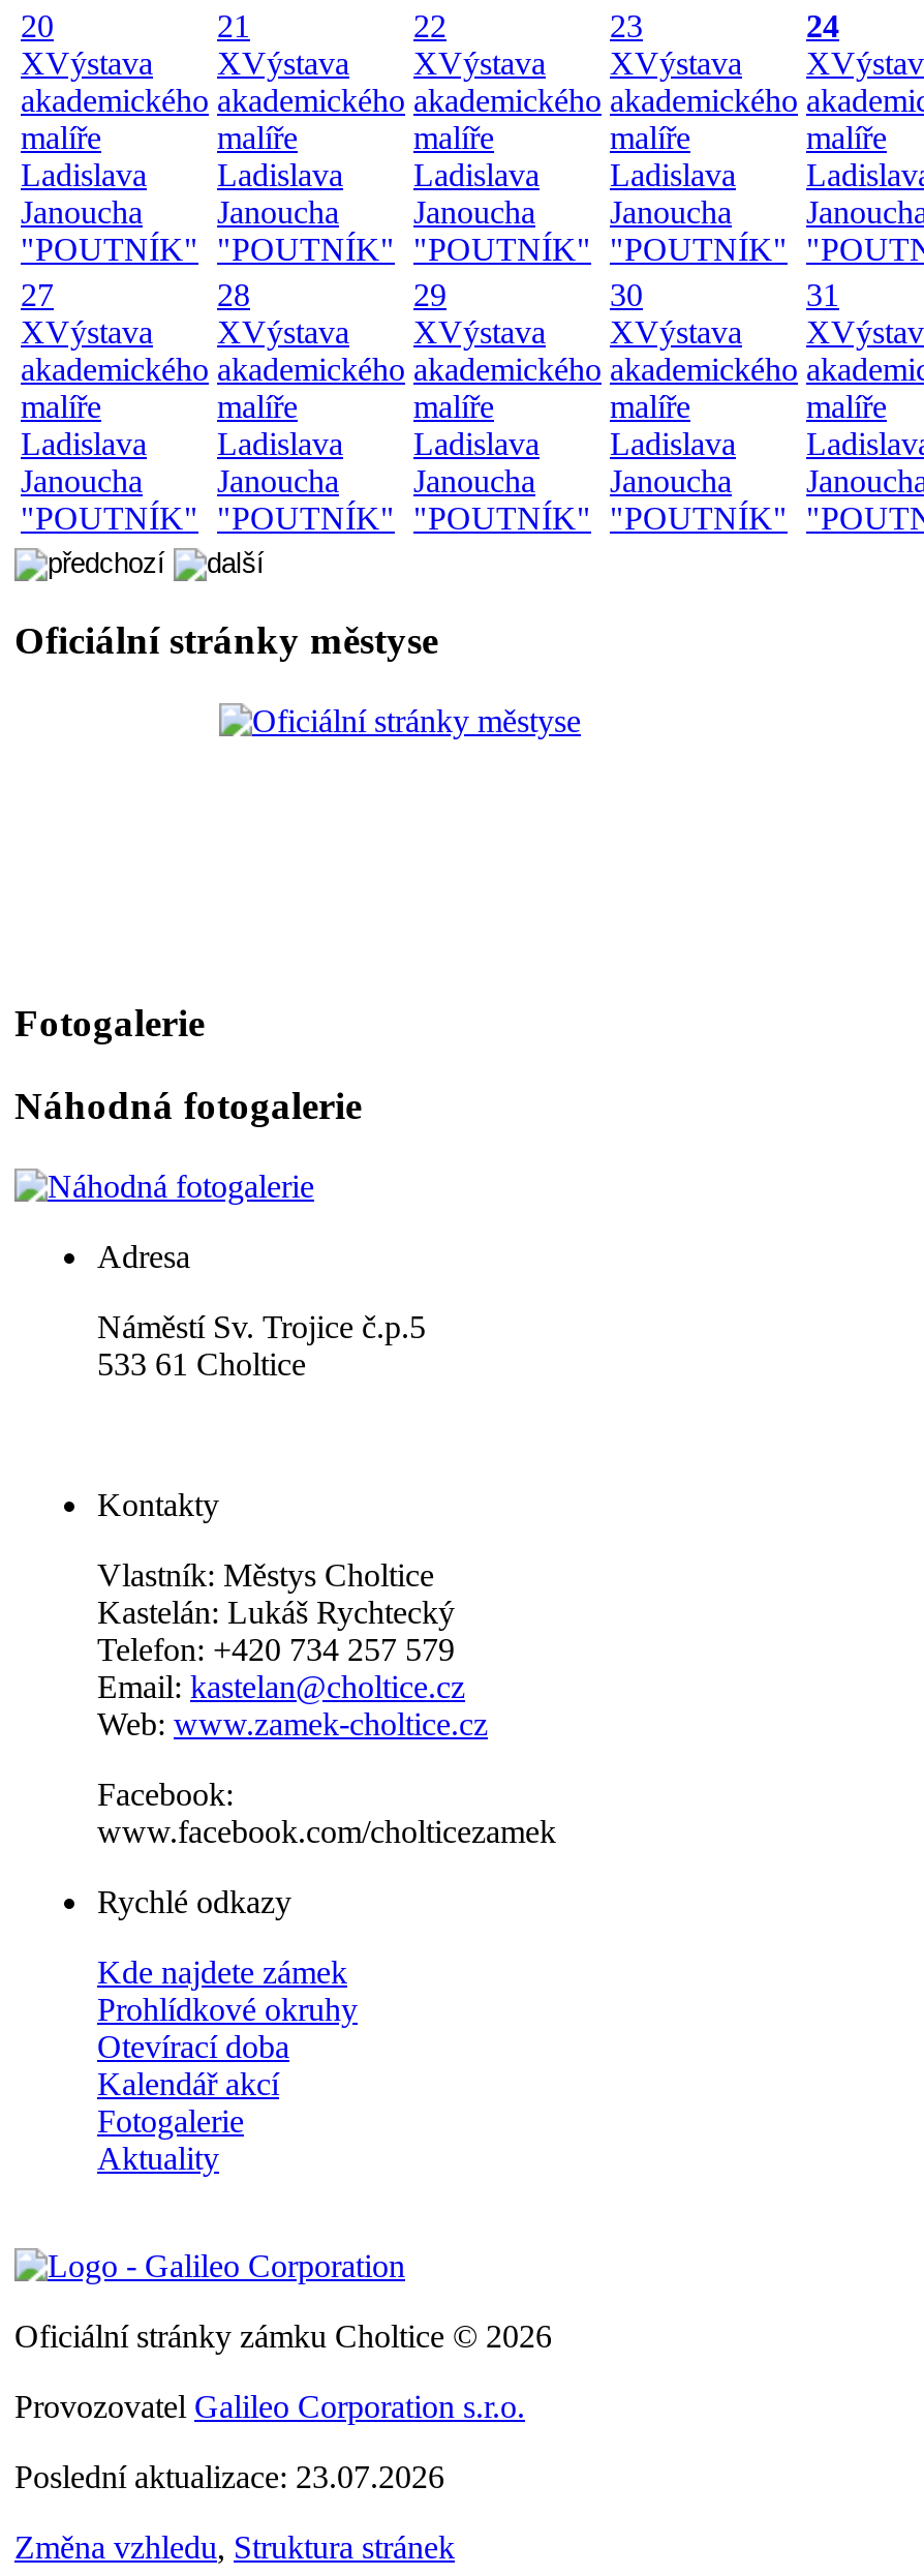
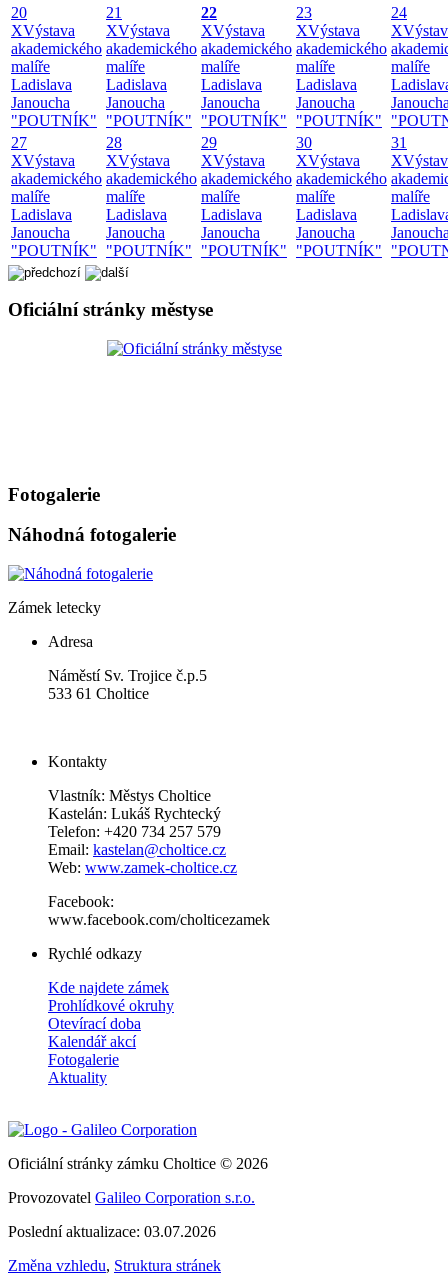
+ Zámek letecky

- Poslední aktualizace: 23.07.2026
+ Poslední aktualizace: 03.07.2026
